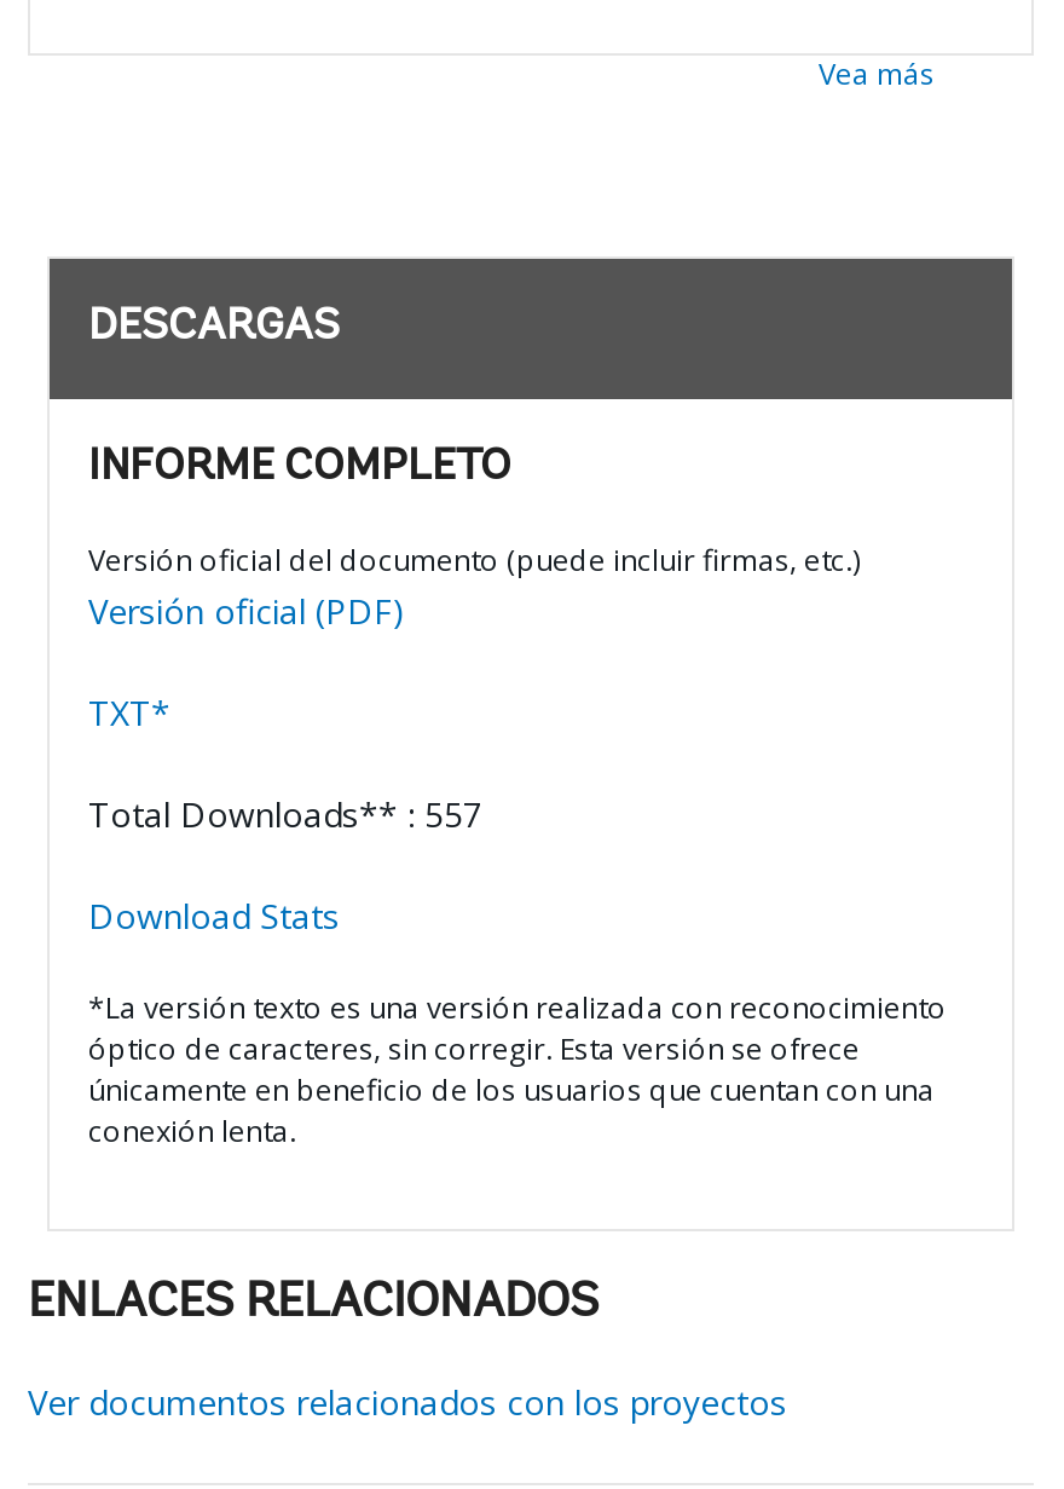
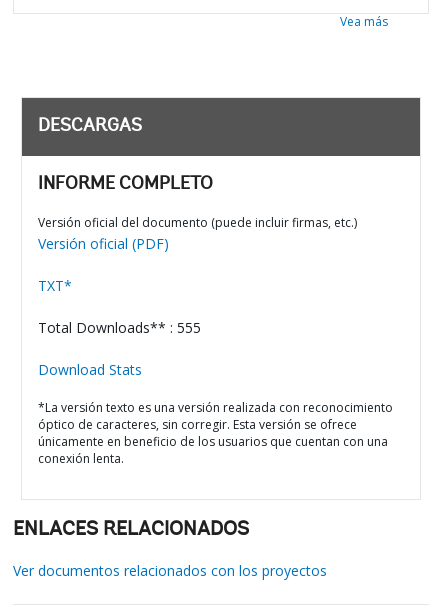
- Total Downloads** : 557
+ Total Downloads** : 555
